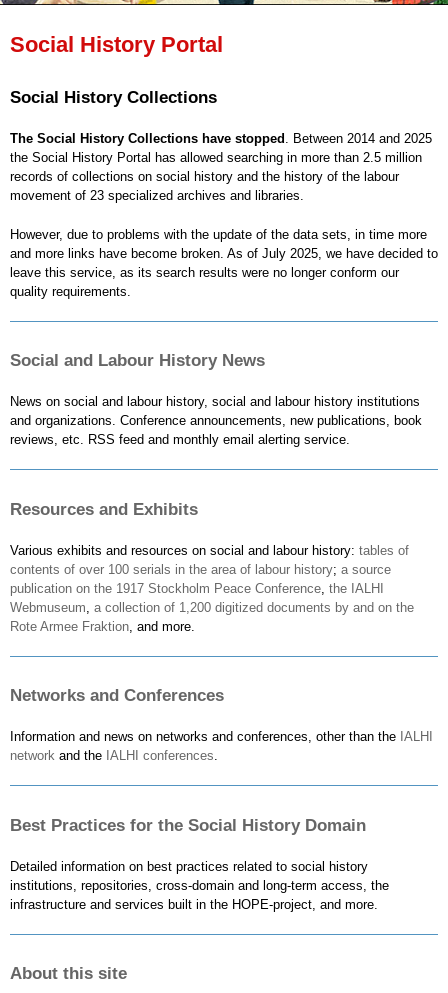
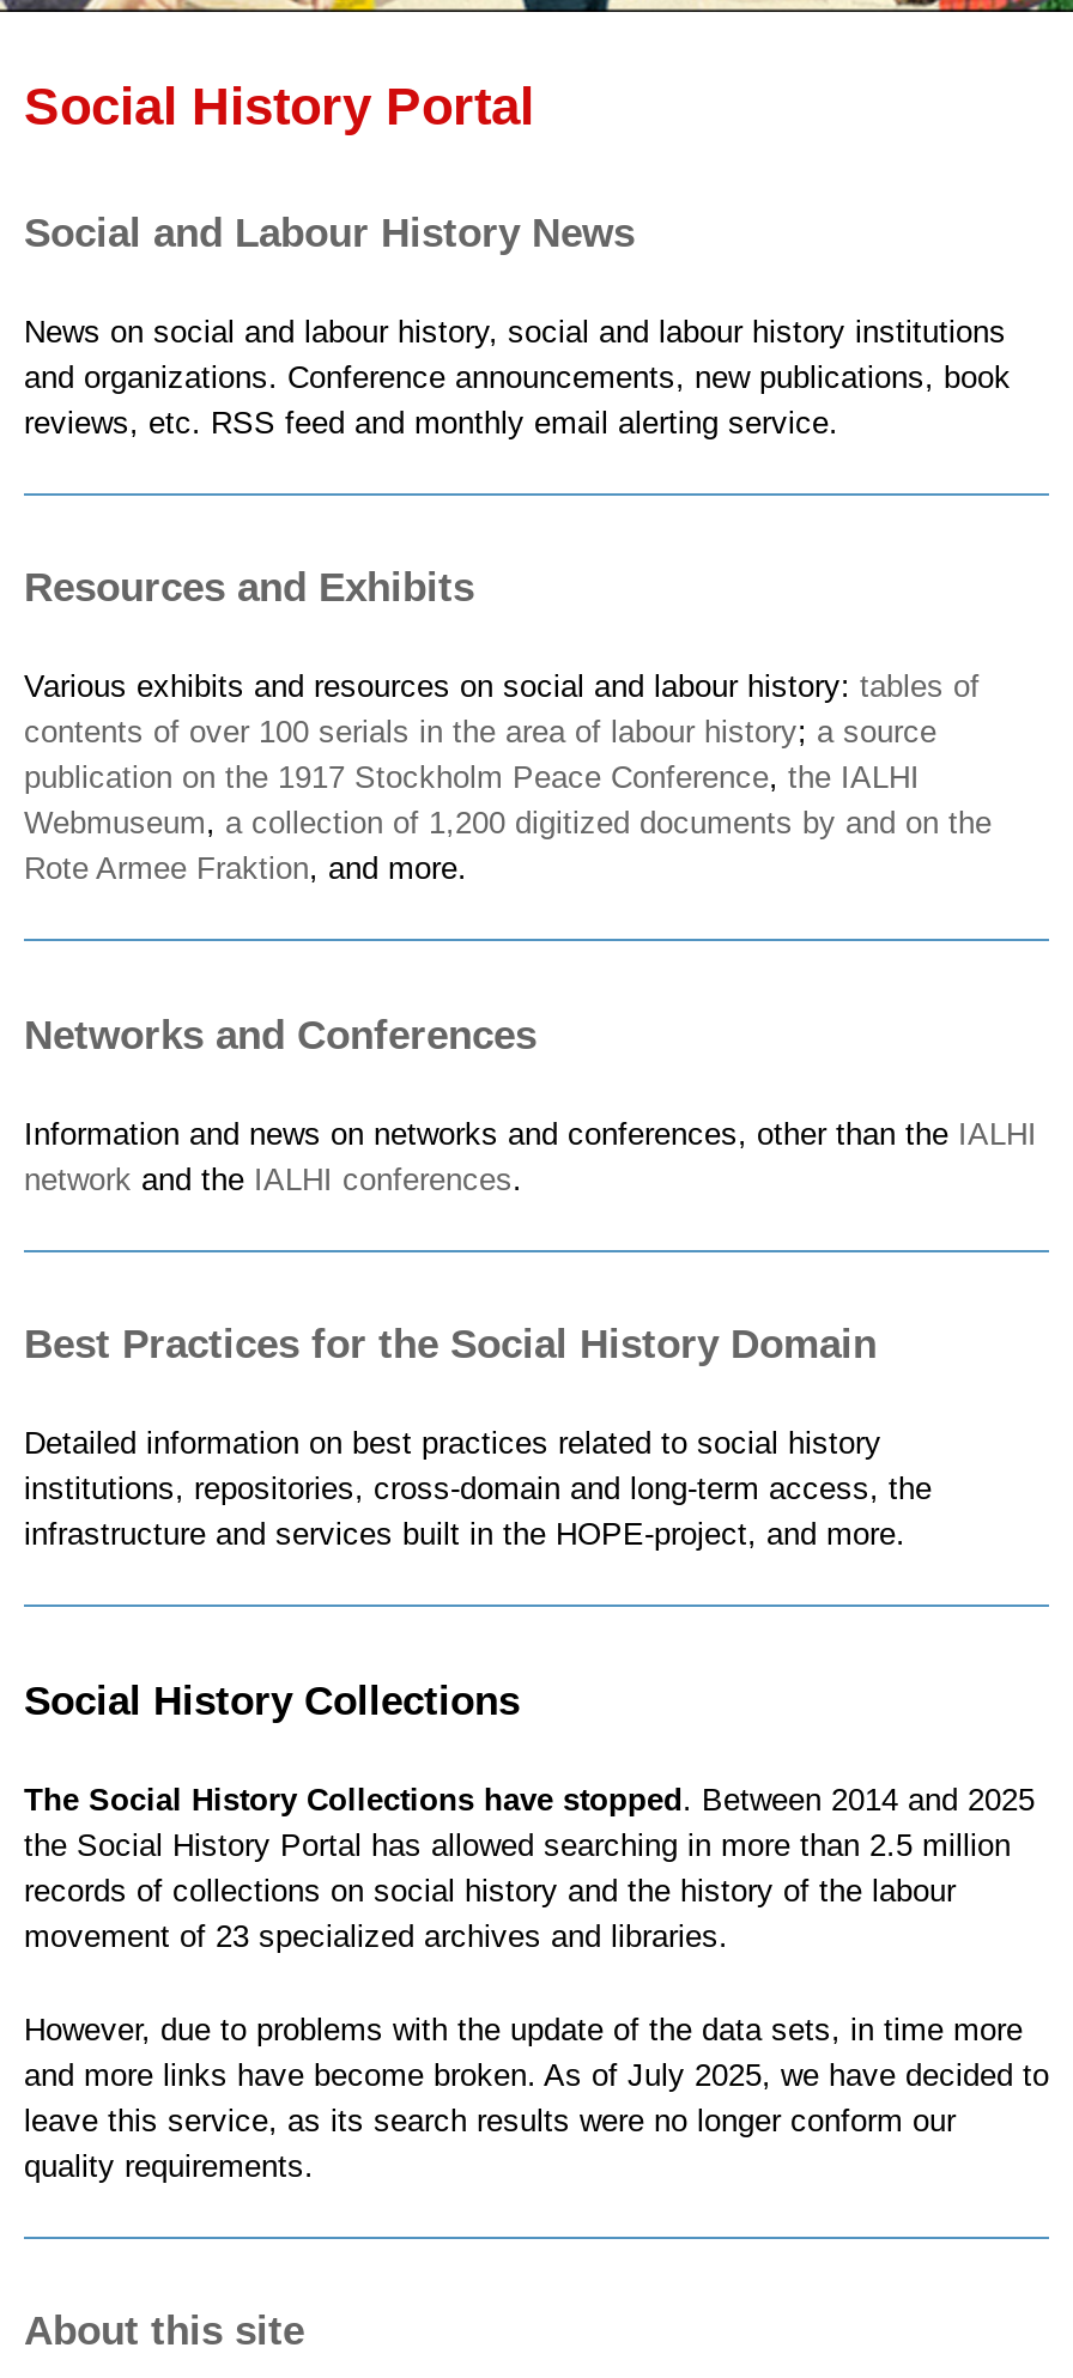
moved down: Social History Collections | The Social History Collections have stopped. Between 2014 and 2025 | the Social History Portal has allowed searching in more than 2.5 million | ... | leave this service, as its search results were no longer conform our | quality requirements.

moved up: Social and Labour History News | News on social and labour history, social and labour history institutions | and organizations. Conference announcements, new publications, book | ... | institutions, repositories, cross-domain and long-term access, the | infrastructure and services built in the HOPE-project, and more.
